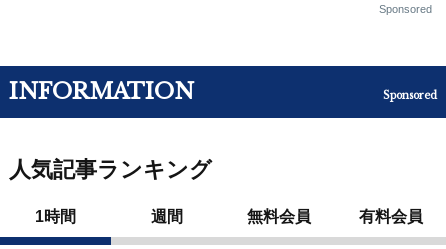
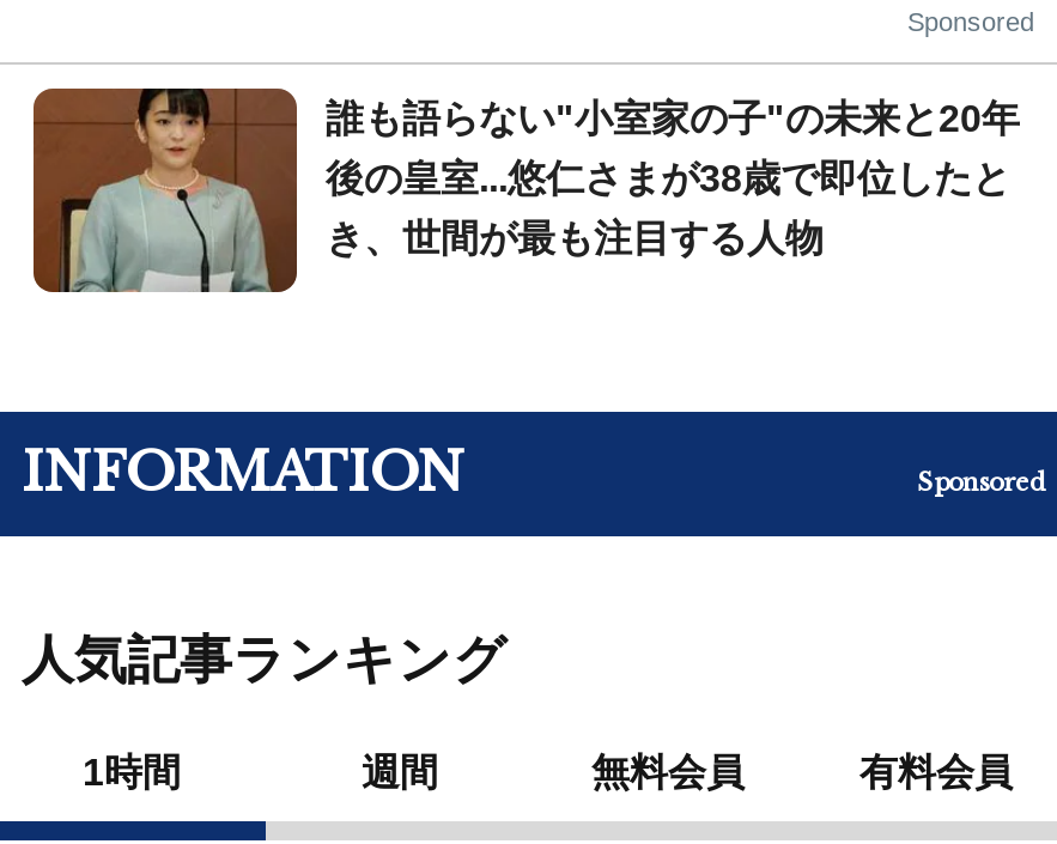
+ [image]
+ 誰も語らない"小室家の子"の未来と20年
+ 後の皇室...悠仁さまが38歳で即位したと
+ き、世間が最も注目する人物
